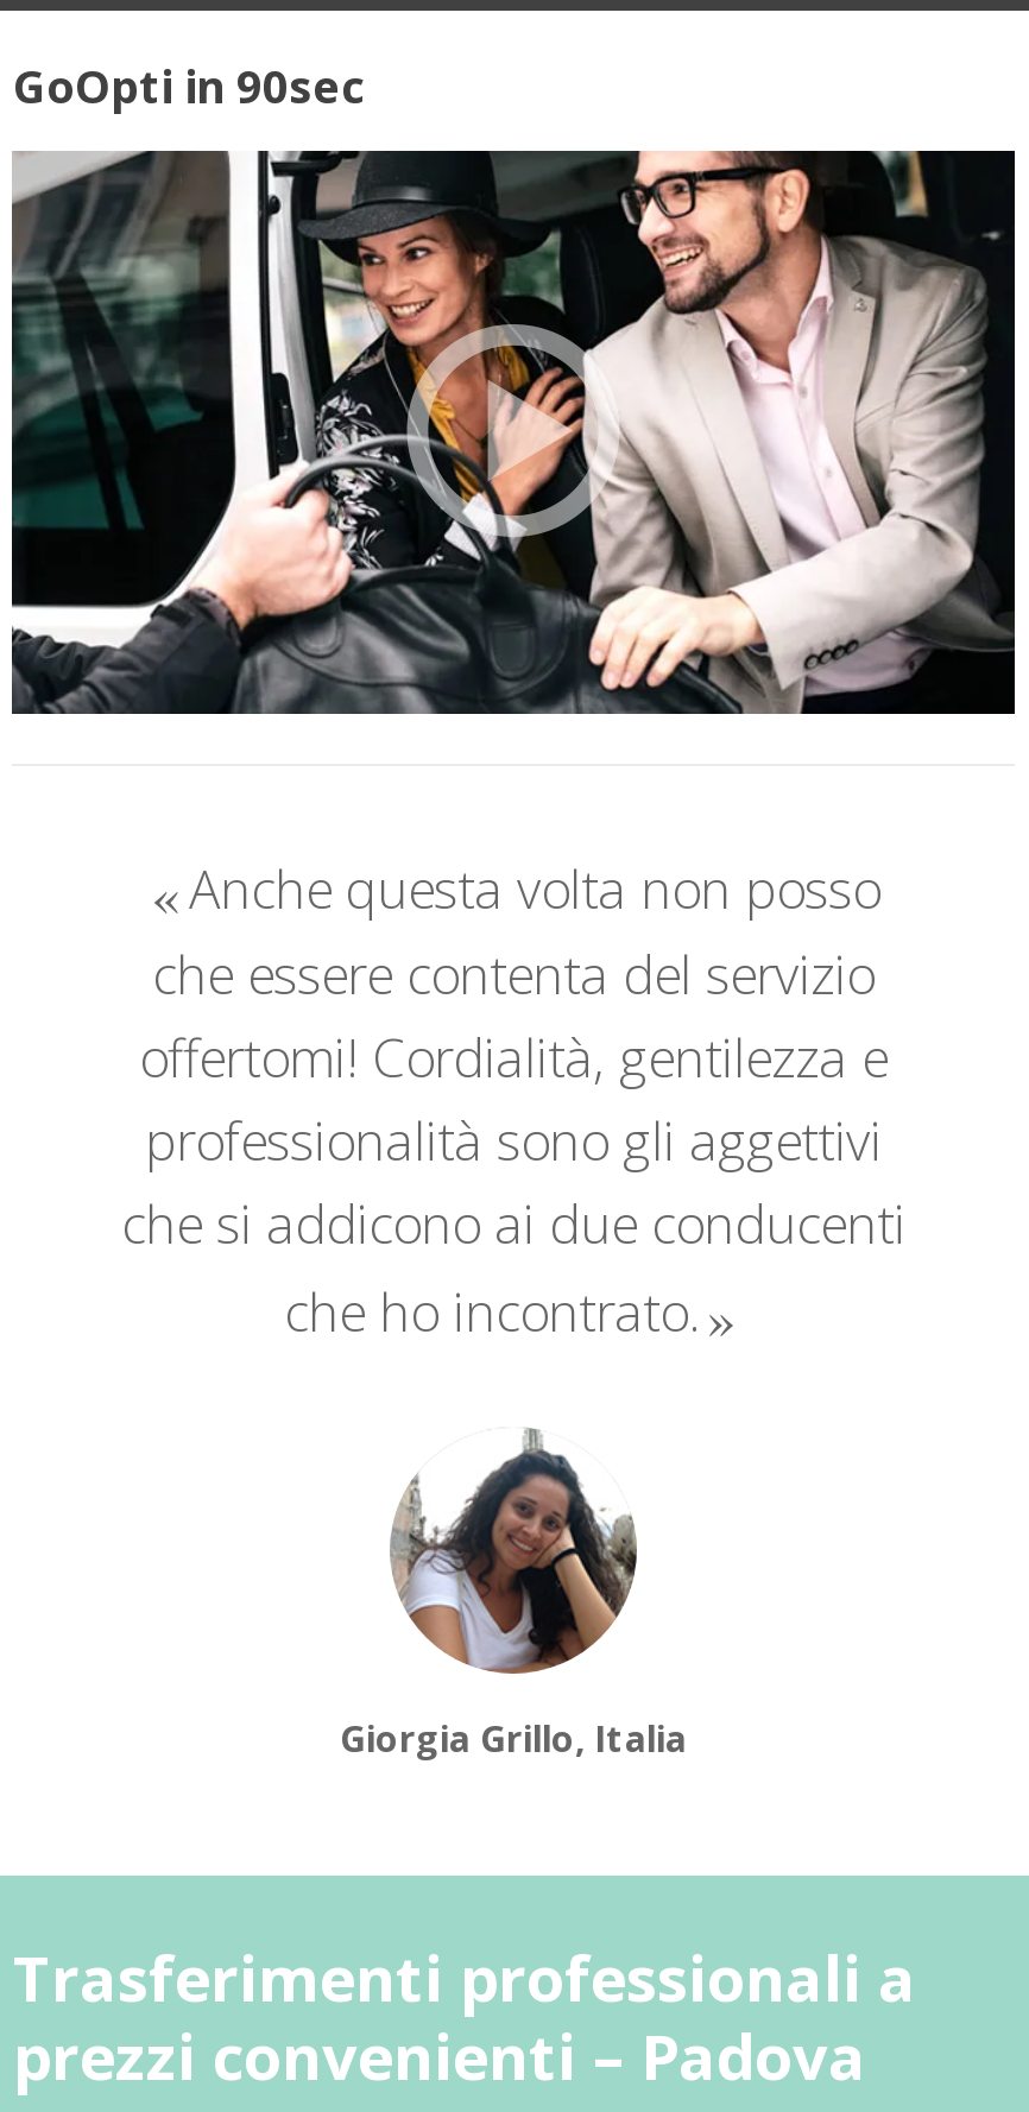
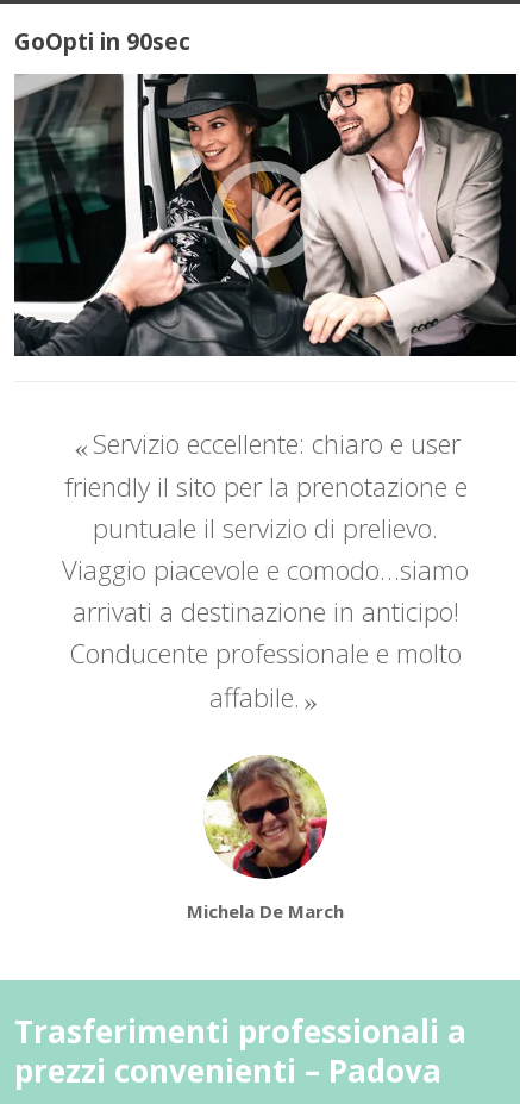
- Anche questa volta non posso
- che essere contenta del servizio
- offertomi! Cordialità, gentilezza e
- professionalità sono gli aggettivi
- che si addicono ai due conducenti
- che ho incontrato.
+ Servizio eccellente: chiaro e user
+ friendly il sito per la prenotazione e
+ puntuale il servizio di prelievo.
+ Viaggio piacevole e comodo…siamo
+ arrivati a destinazione in anticipo!
+ Conducente professionale e molto
+ affabile.

- [image]
+ [image]

- Giorgia Grillo, Italia
+ Michela De March
